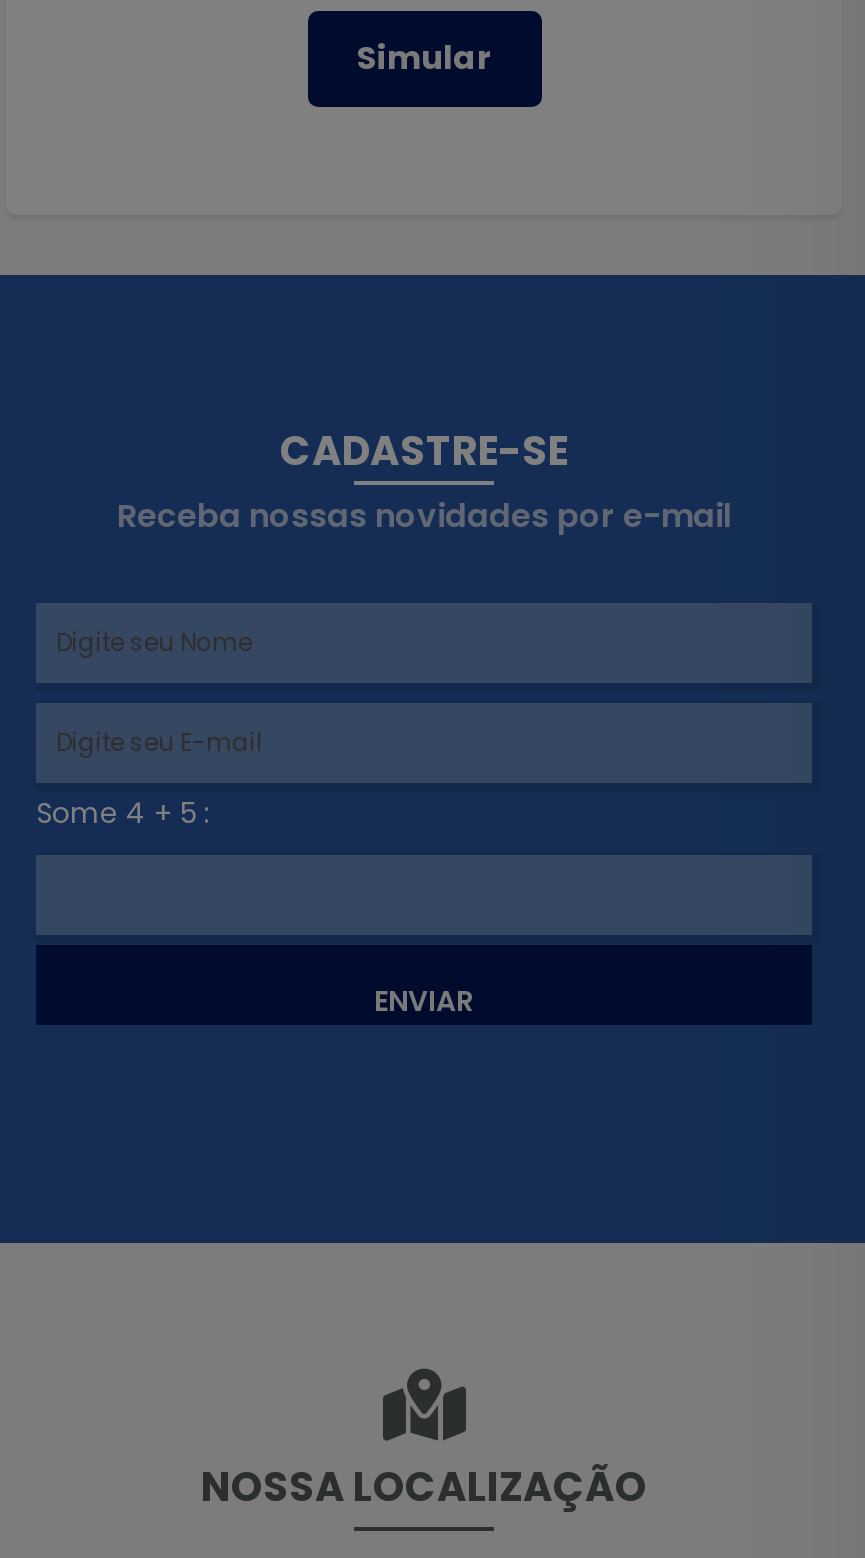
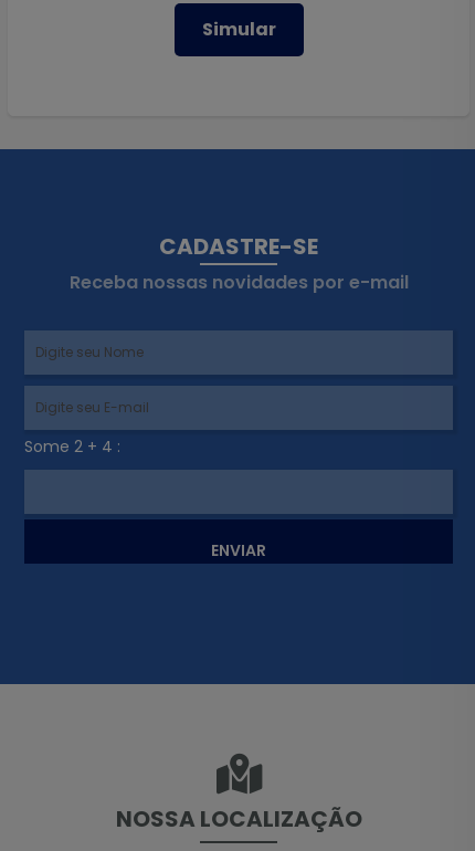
- Some 4 + 5 :
+ Some 2 + 4 :
